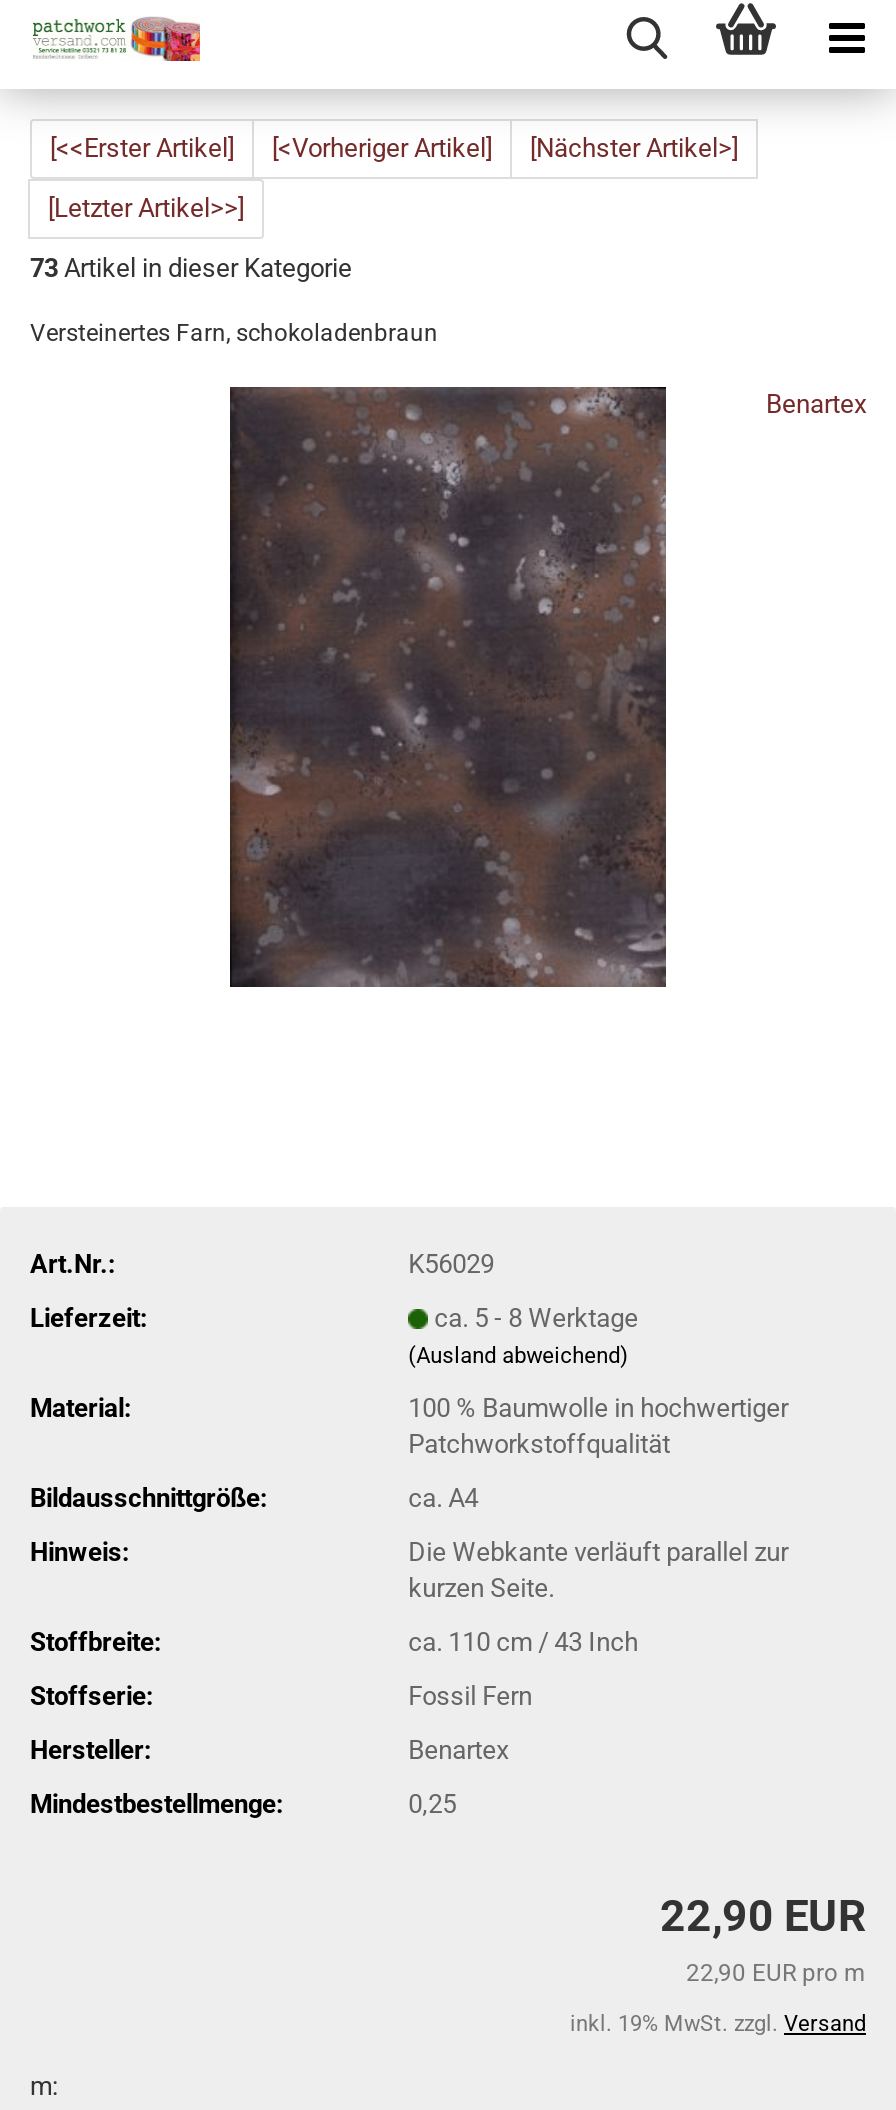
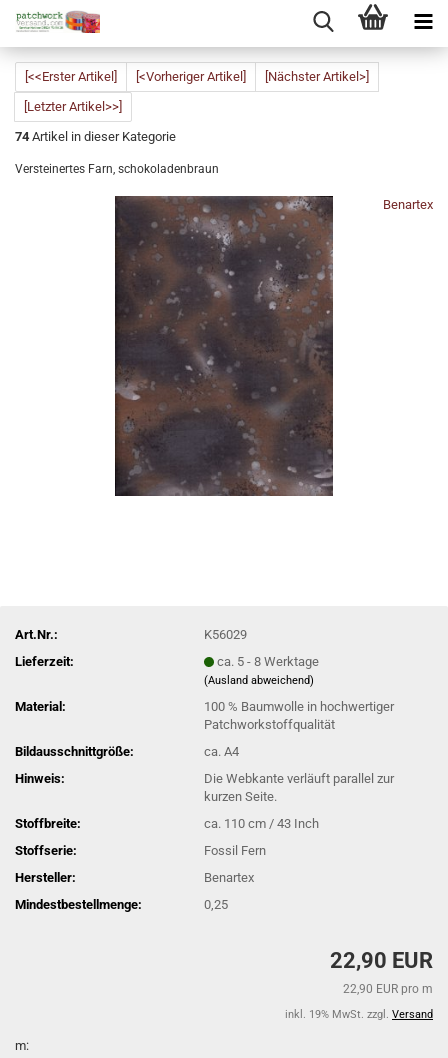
- 73 Artikel in dieser Kategorie
+ 74 Artikel in dieser Kategorie
